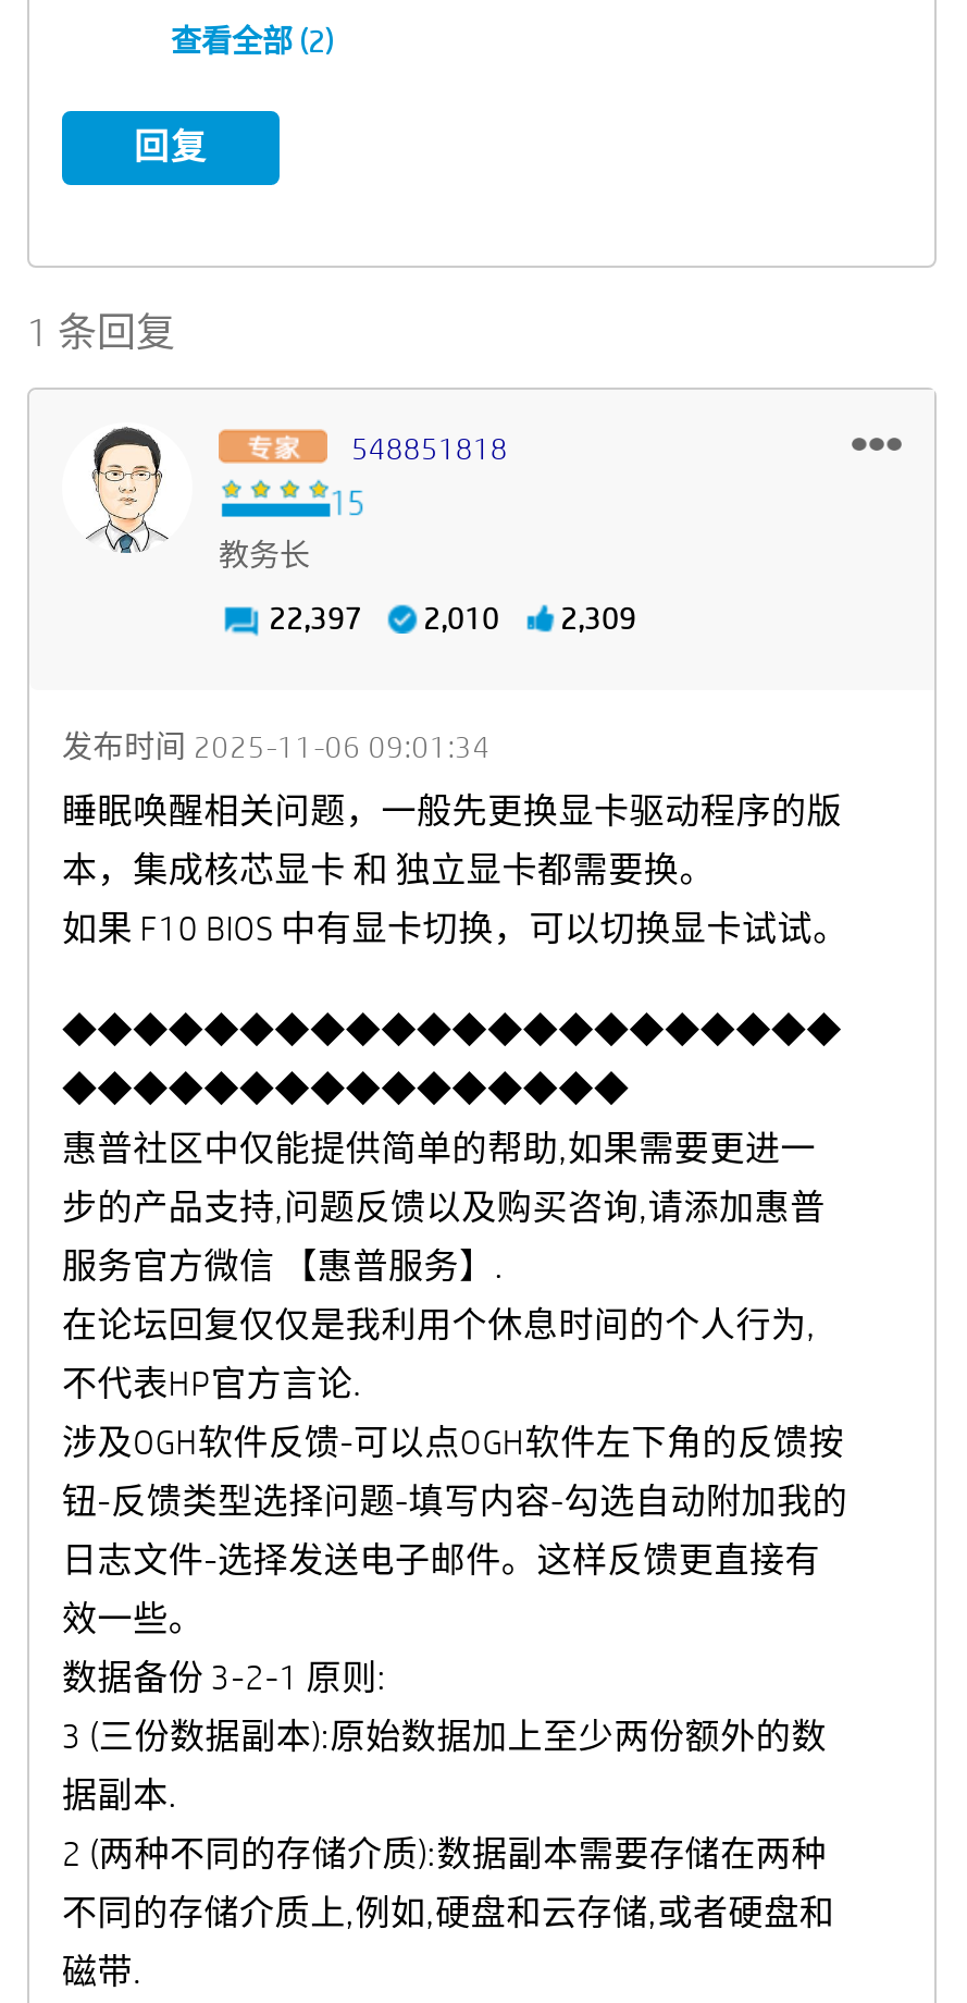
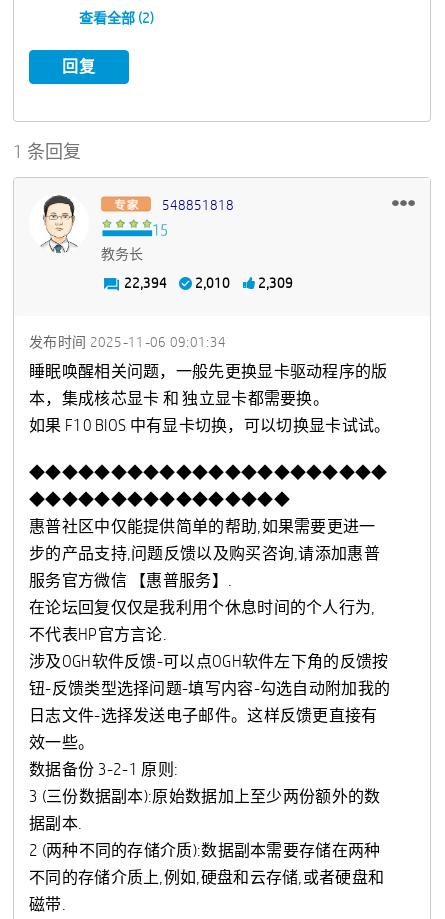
- 22,397 2,010 2,309
+ 22,394 2,010 2,309
